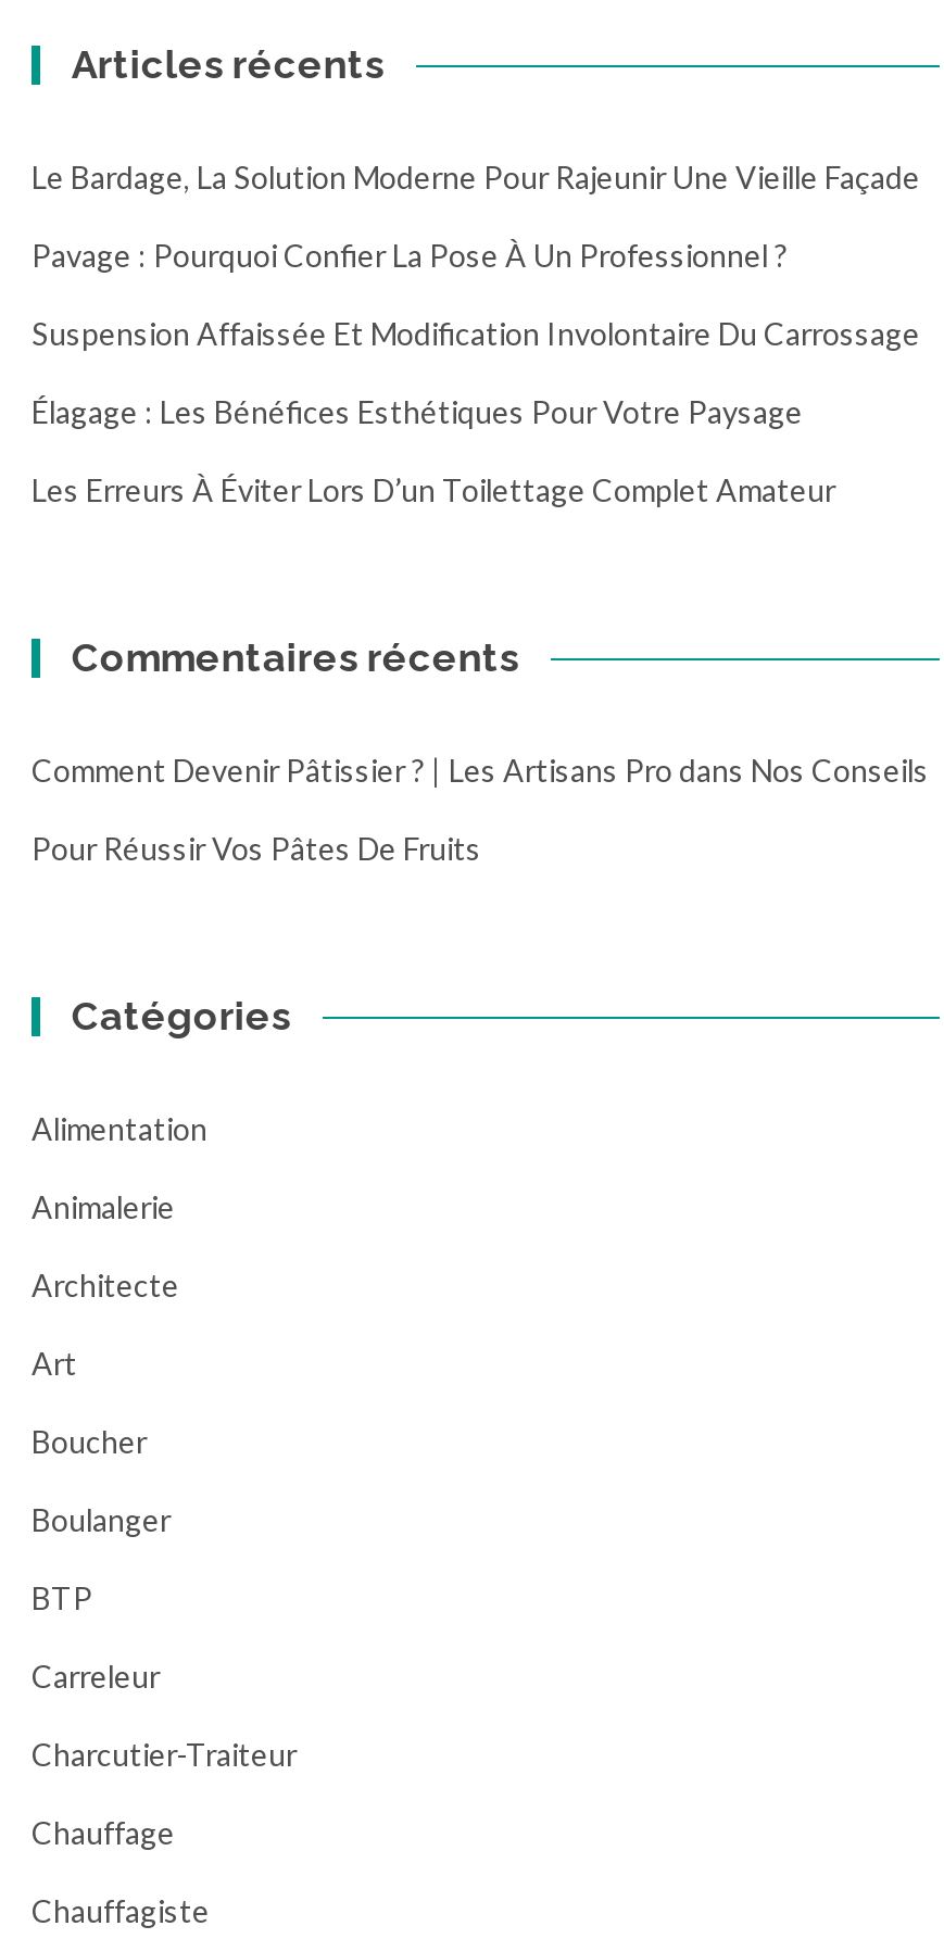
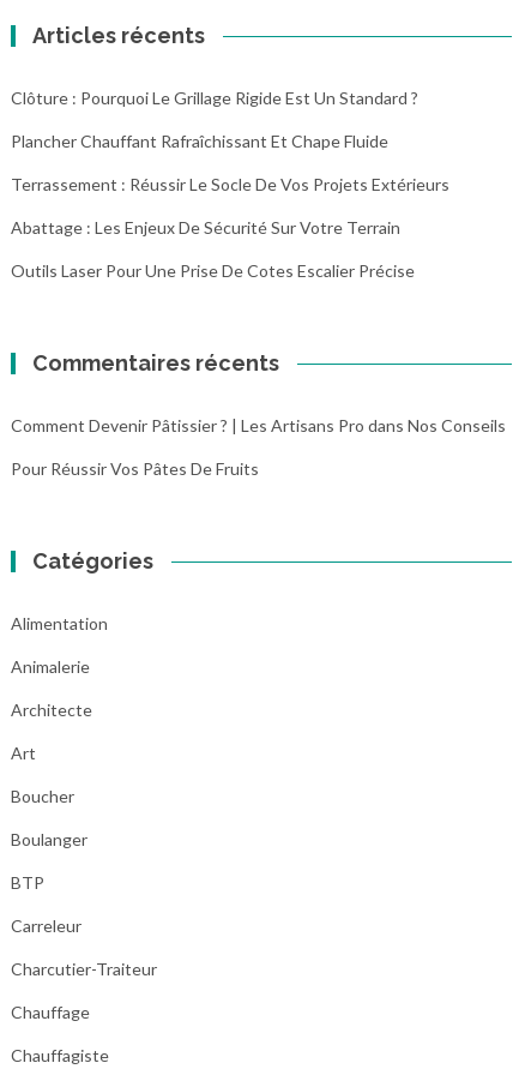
- Le Bardage, La Solution Moderne Pour Rajeunir Une Vieille Façade
+ Clôture : Pourquoi Le Grillage Rigide Est Un Standard ?

- Pavage : Pourquoi Confier La Pose À Un Professionnel ?
+ Plancher Chauffant Rafraîchissant Et Chape Fluide

- Suspension Affaissée Et Modification Involontaire Du Carrossage
+ Terrassement : Réussir Le Socle De Vos Projets Extérieurs

- Élagage : Les Bénéfices Esthétiques Pour Votre Paysage
+ Abattage : Les Enjeux De Sécurité Sur Votre Terrain

- Les Erreurs À Éviter Lors D’un Toilettage Complet Amateur
+ Outils Laser Pour Une Prise De Cotes Escalier Précise
